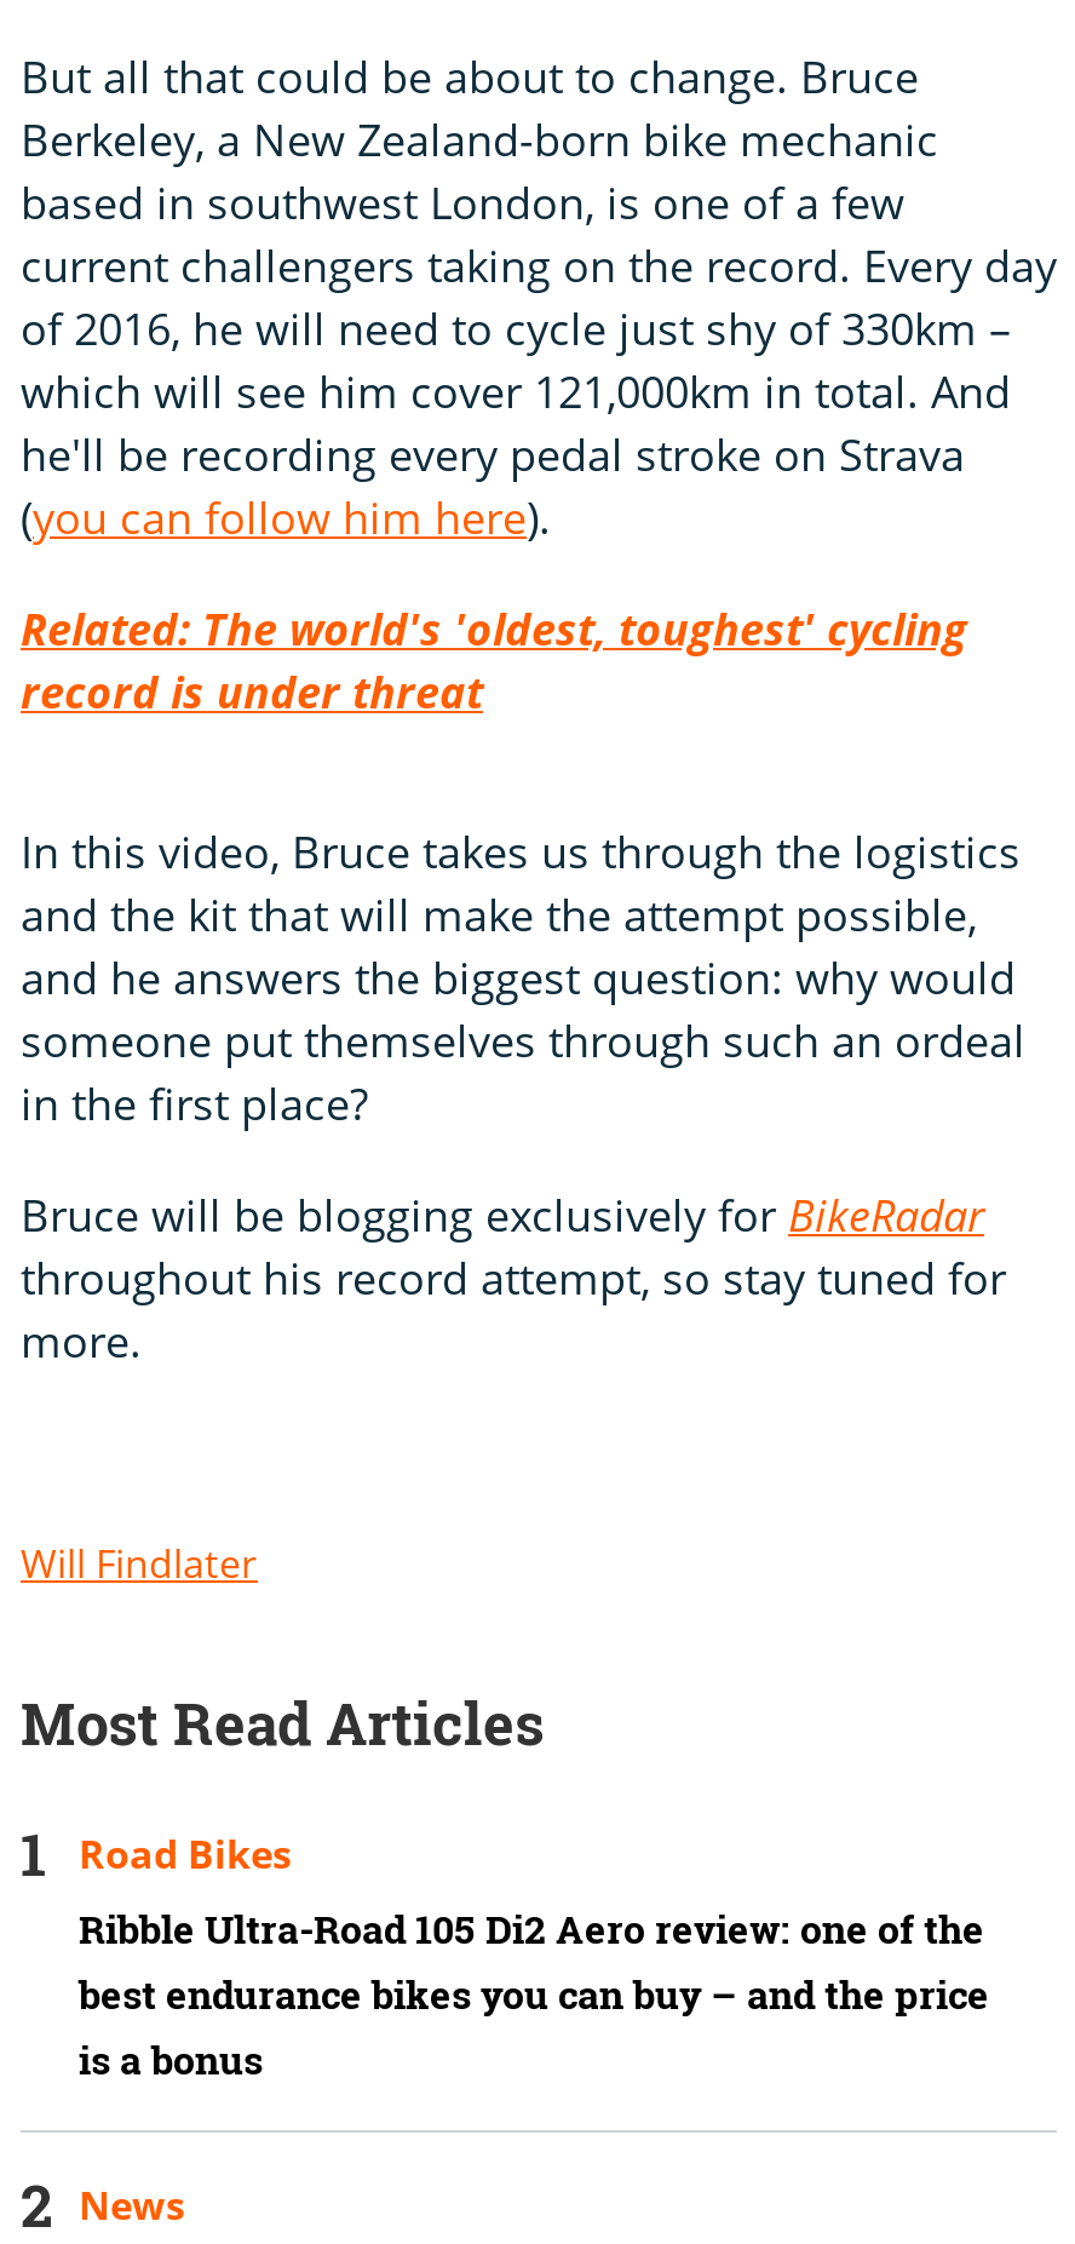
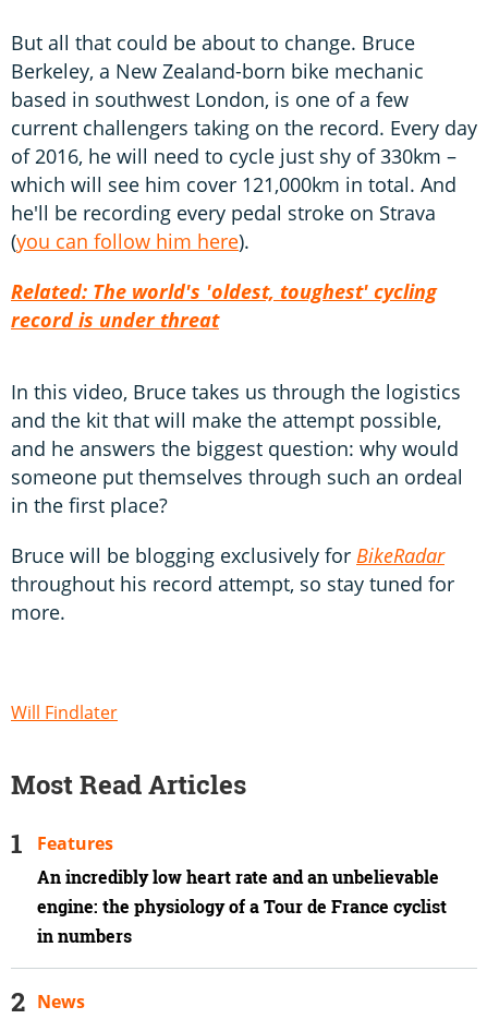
- Road Bikes
+ Features

- Ribble Ultra-Road 105 Di2 Aero review: one of the
- best endurance bikes you can buy – and the price
- is a bonus
+ An incredibly low heart rate and an unbelievable
+ engine: the physiology of a Tour de France cyclist
+ in numbers
